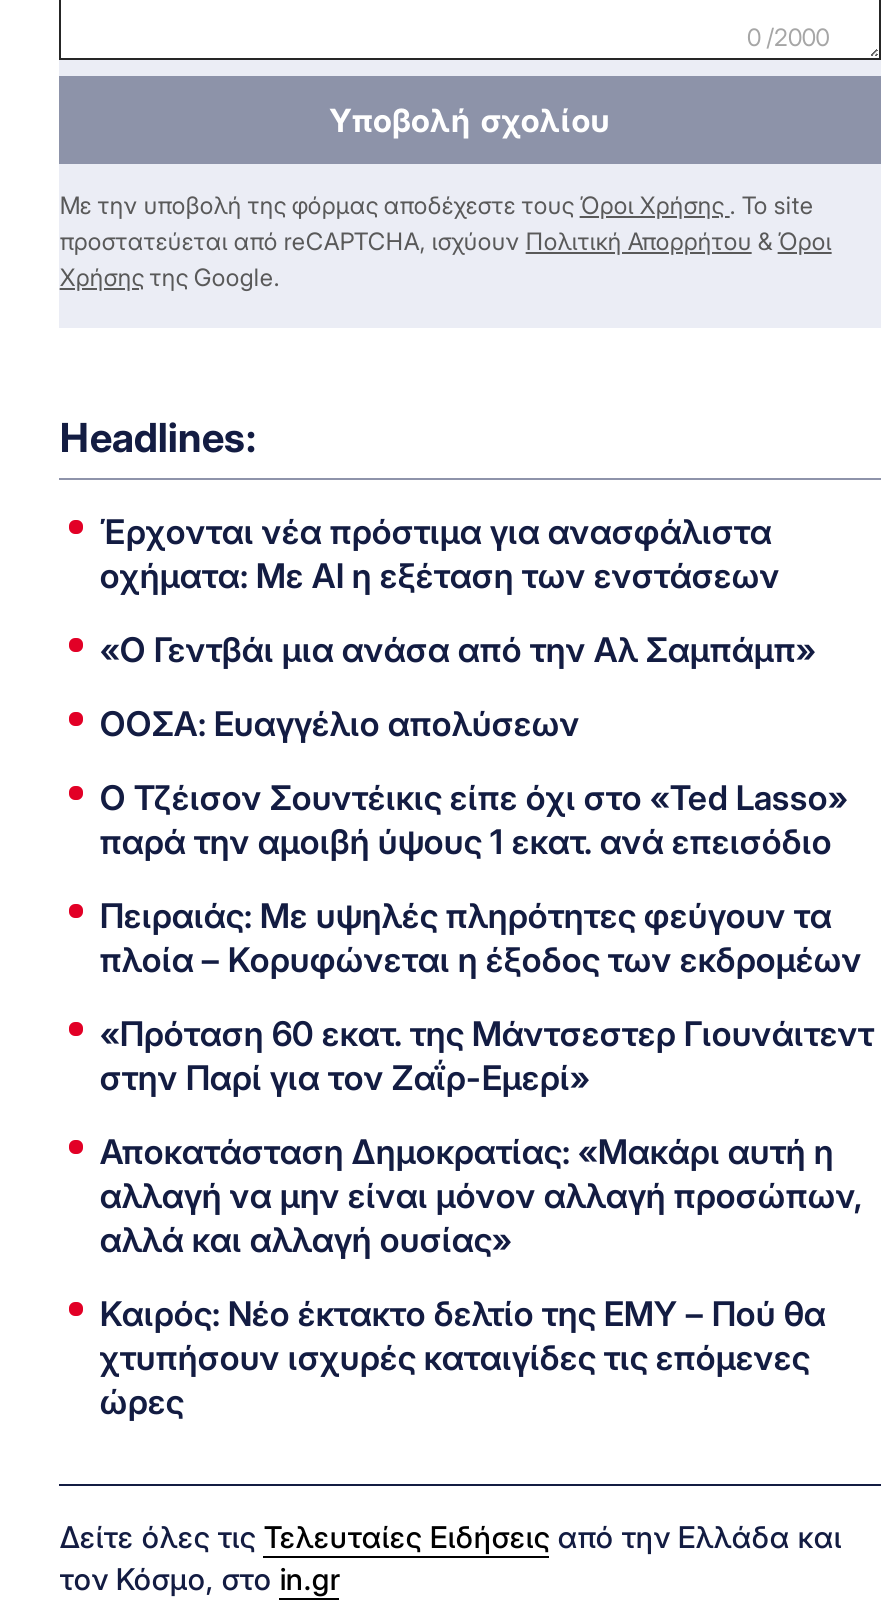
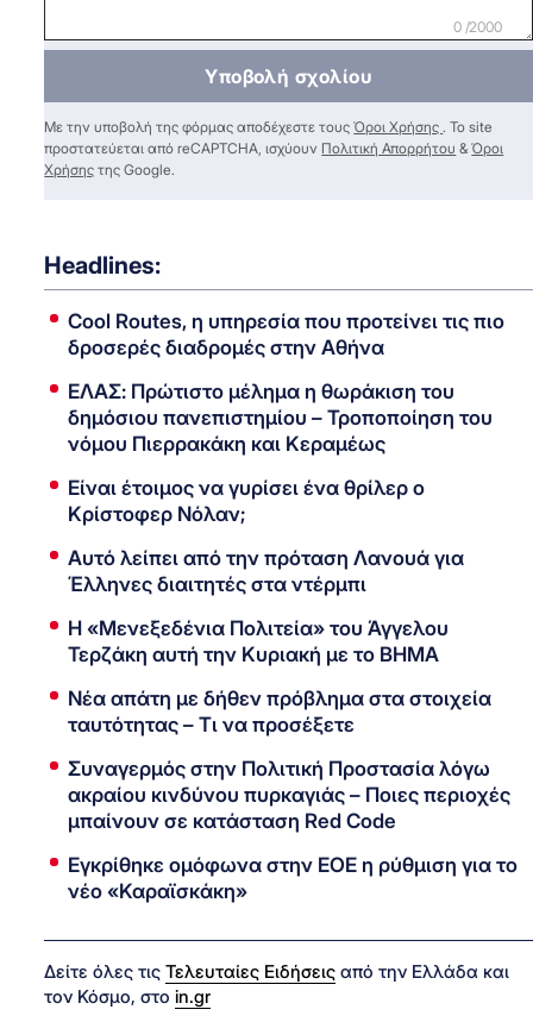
- Έρχονται νέα πρόστιμα για ανασφάλιστα
- οχήματα: Με AI η εξέταση των ενστάσεων
+ Cool Routes, η υπηρεσία που προτείνει τις πιο
+ δροσερές διαδρομές στην Αθήνα

- «Ο Γεντβάι μια ανάσα από την Αλ Σαμπάμπ»
+ ΕΛΑΣ: Πρώτιστο μέλημα η θωράκιση του
+ δημόσιου πανεπιστημίου – Τροποποίηση του
+ νόμου Πιερρακάκη και Κεραμέως

- ΟΟΣΑ: Ευαγγέλιο απολύσεων
+ Είναι έτοιμος να γυρίσει ένα θρίλερ ο
+ Κρίστοφερ Νόλαν;

- Ο Τζέισον Σουντέικις είπε όχι στο «Ted Lasso»
- παρά την αμοιβή ύψους 1 εκατ. ανά επεισόδιο
+ Αυτό λείπει από την πρόταση Λανουά για
+ Έλληνες διαιτητές στα ντέρμπι

- Πειραιάς: Με υψηλές πληρότητες φεύγουν τα
- πλοία – Κορυφώνεται η έξοδος των εκδρομέων
+ Η «Μενεξεδένια Πολιτεία» του Άγγελου
+ Τερζάκη αυτή την Κυριακή με το ΒΗΜΑ

- «Πρόταση 60 εκατ. της Μάντσεστερ Γιουνάιτεντ
- στην Παρί για τον Ζαΐρ-Εμερί»
+ Νέα απάτη με δήθεν πρόβλημα στα στοιχεία
+ ταυτότητας – Τι να προσέξετε

- Αποκατάσταση Δημοκρατίας: «Μακάρι αυτή η
- αλλαγή να μην είναι μόνον αλλαγή προσώπων,
- αλλά και αλλαγή ουσίας»
+ Συναγερμός στην Πολιτική Προστασία λόγω
+ ακραίου κινδύνου πυρκαγιάς – Ποιες περιοχές
+ μπαίνουν σε κατάσταση Red Code

- Καιρός: Νέο έκτακτο δελτίο της ΕΜΥ – Πού θα
- χτυπήσουν ισχυρές καταιγίδες τις επόμενες
- ώρες
+ Εγκρίθηκε ομόφωνα στην ΕΟΕ η ρύθμιση για το
+ νέο «Καραϊσκάκη»
